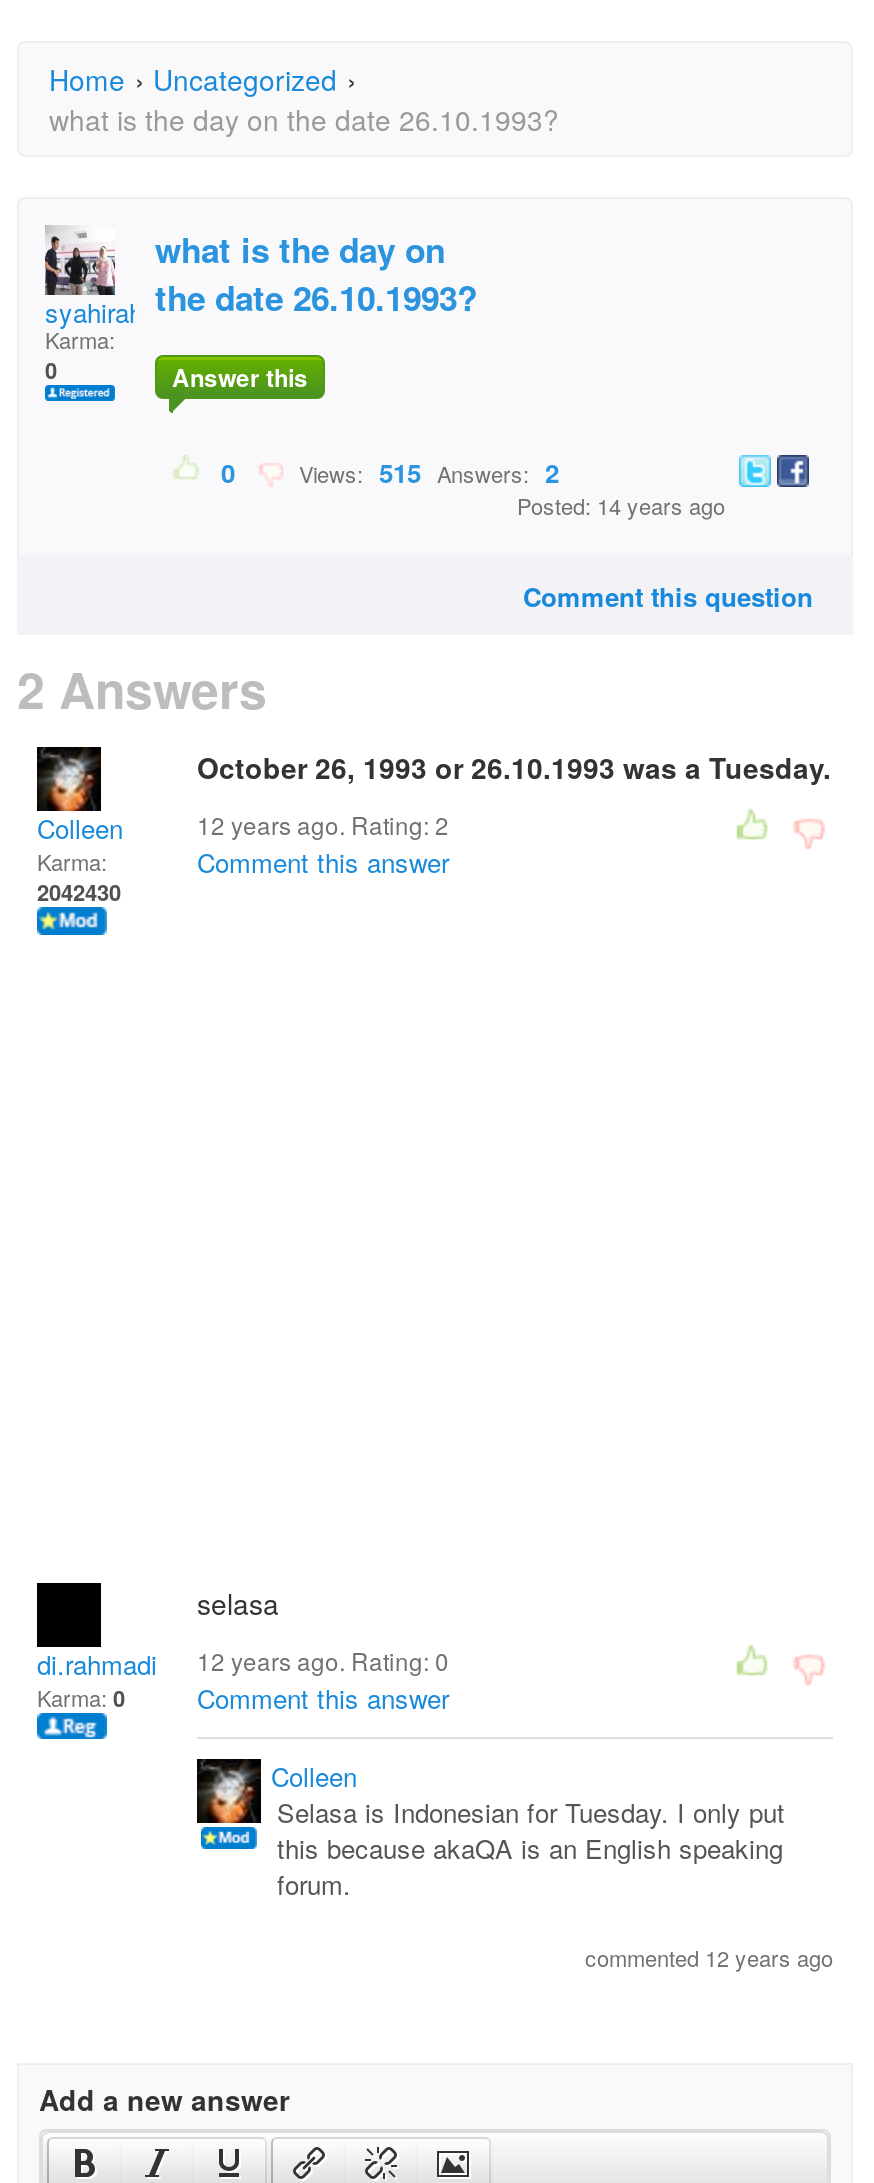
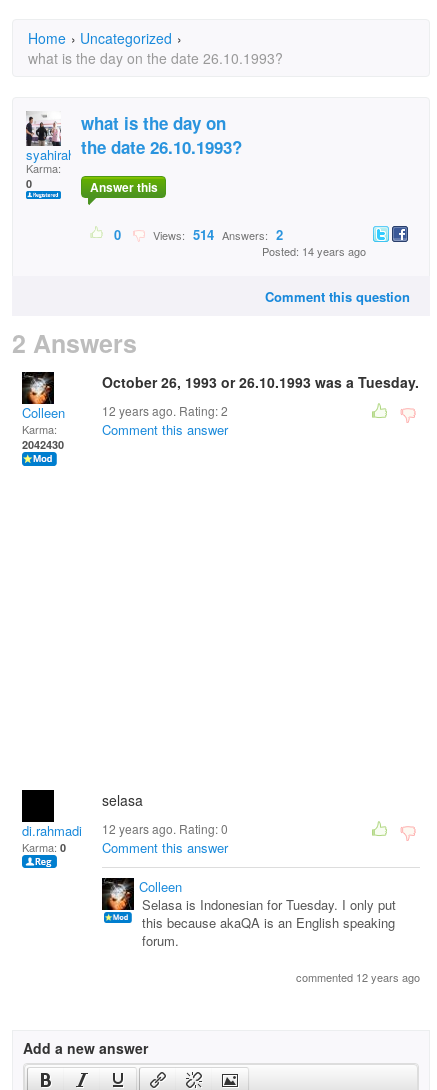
- Views: 515 Answers: 2
+ Views: 514 Answers: 2
